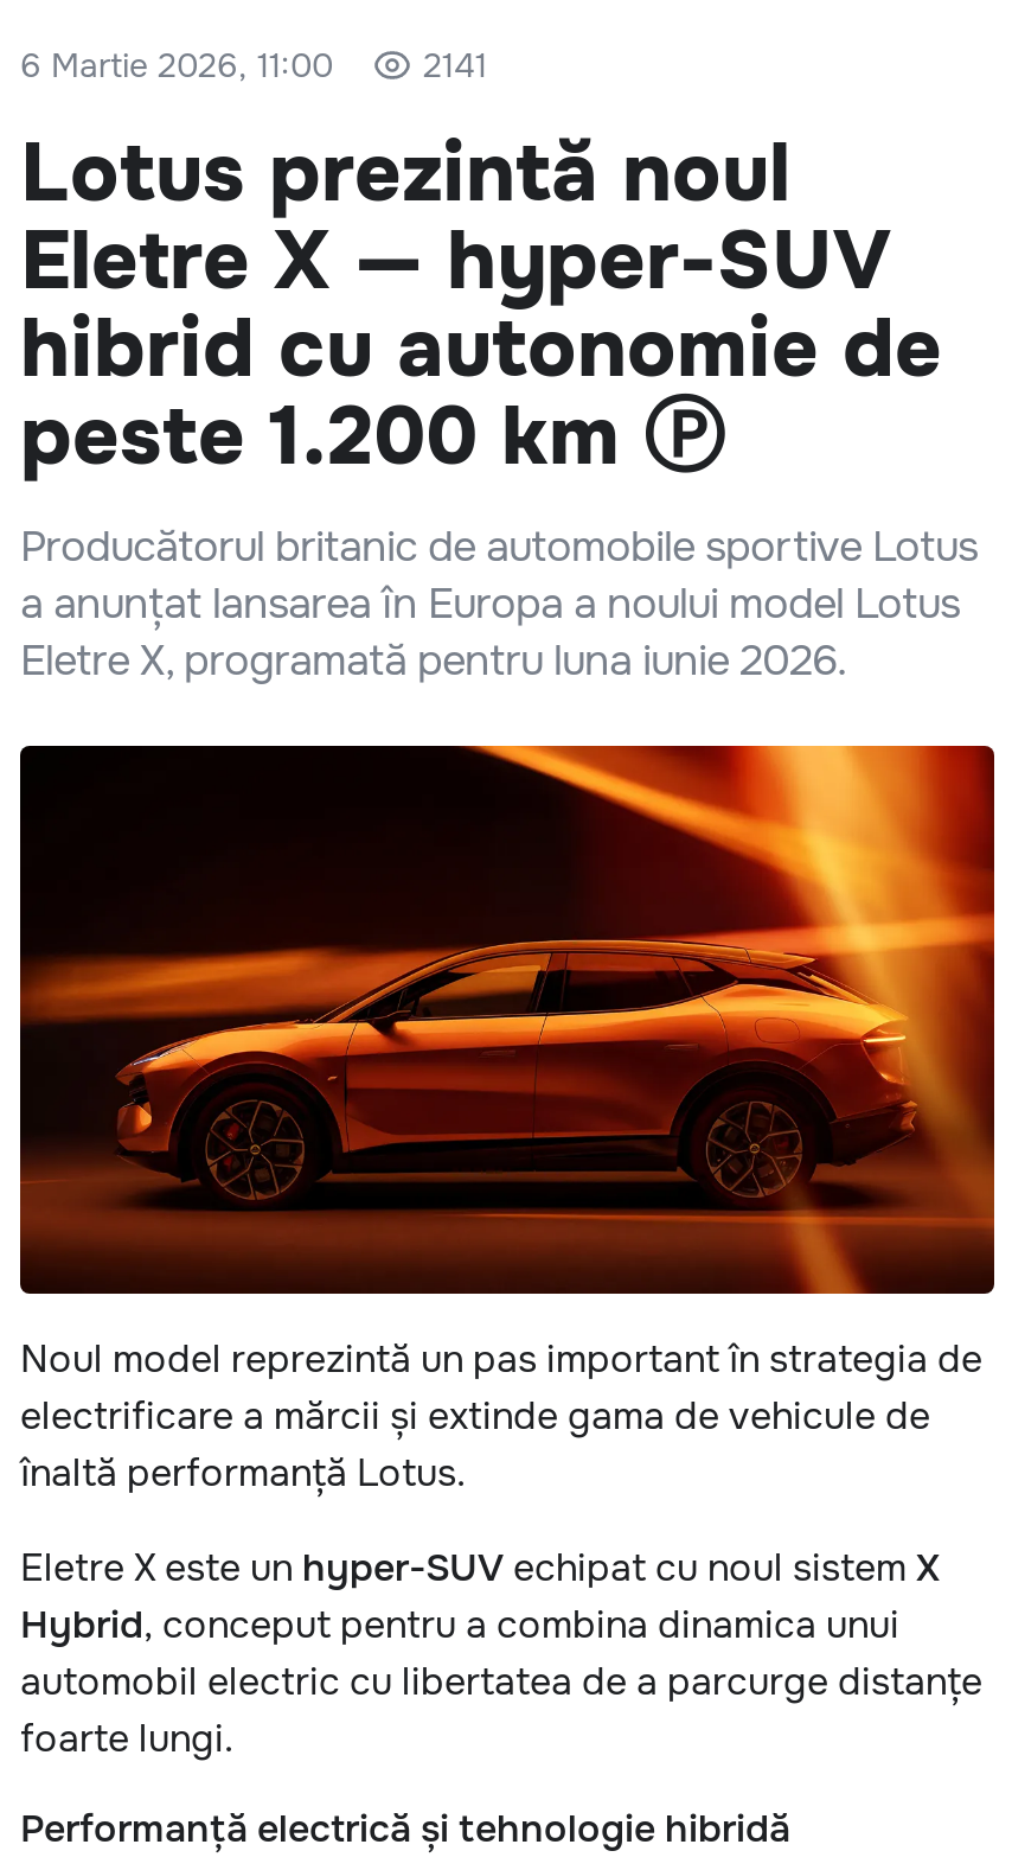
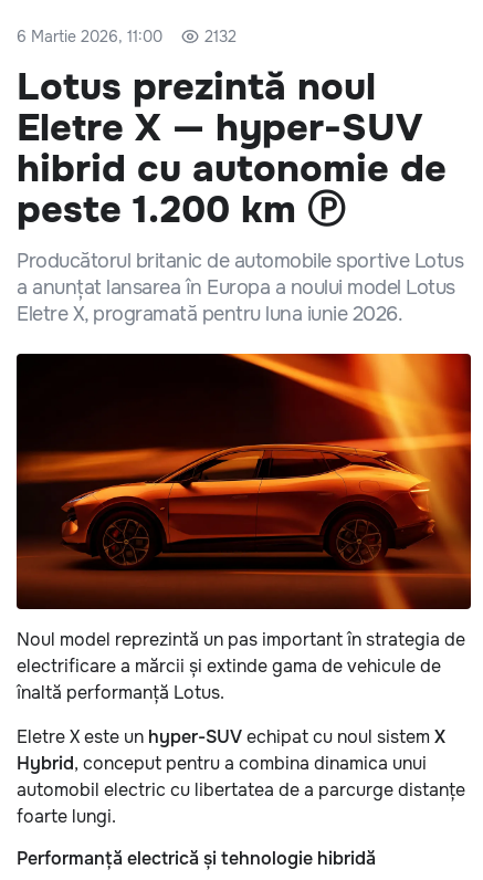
- 2141
+ 2132
